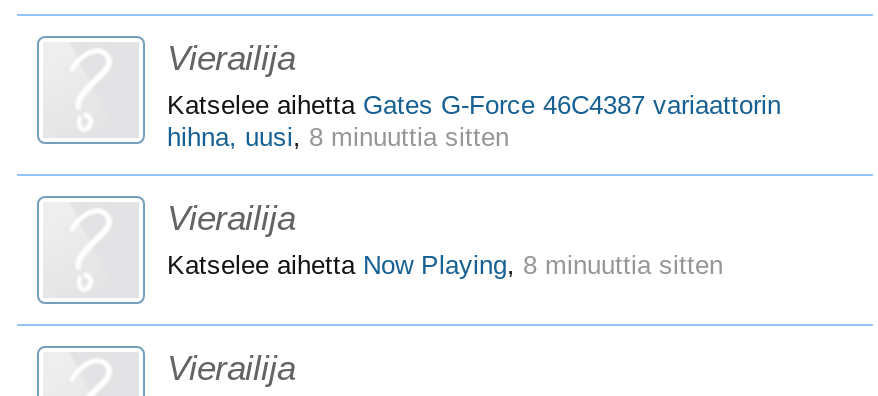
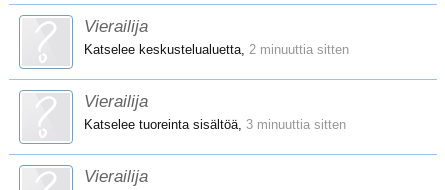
- Katselee aihetta Gates G-Force 46C4387 variaattorin
- hihna, uusi, 8 minuuttia sitten
+ Katselee keskustelualuetta, 2 minuuttia sitten

- Katselee aihetta Now Playing, 8 minuuttia sitten
+ Katselee tuoreinta sisältöä, 3 minuuttia sitten
